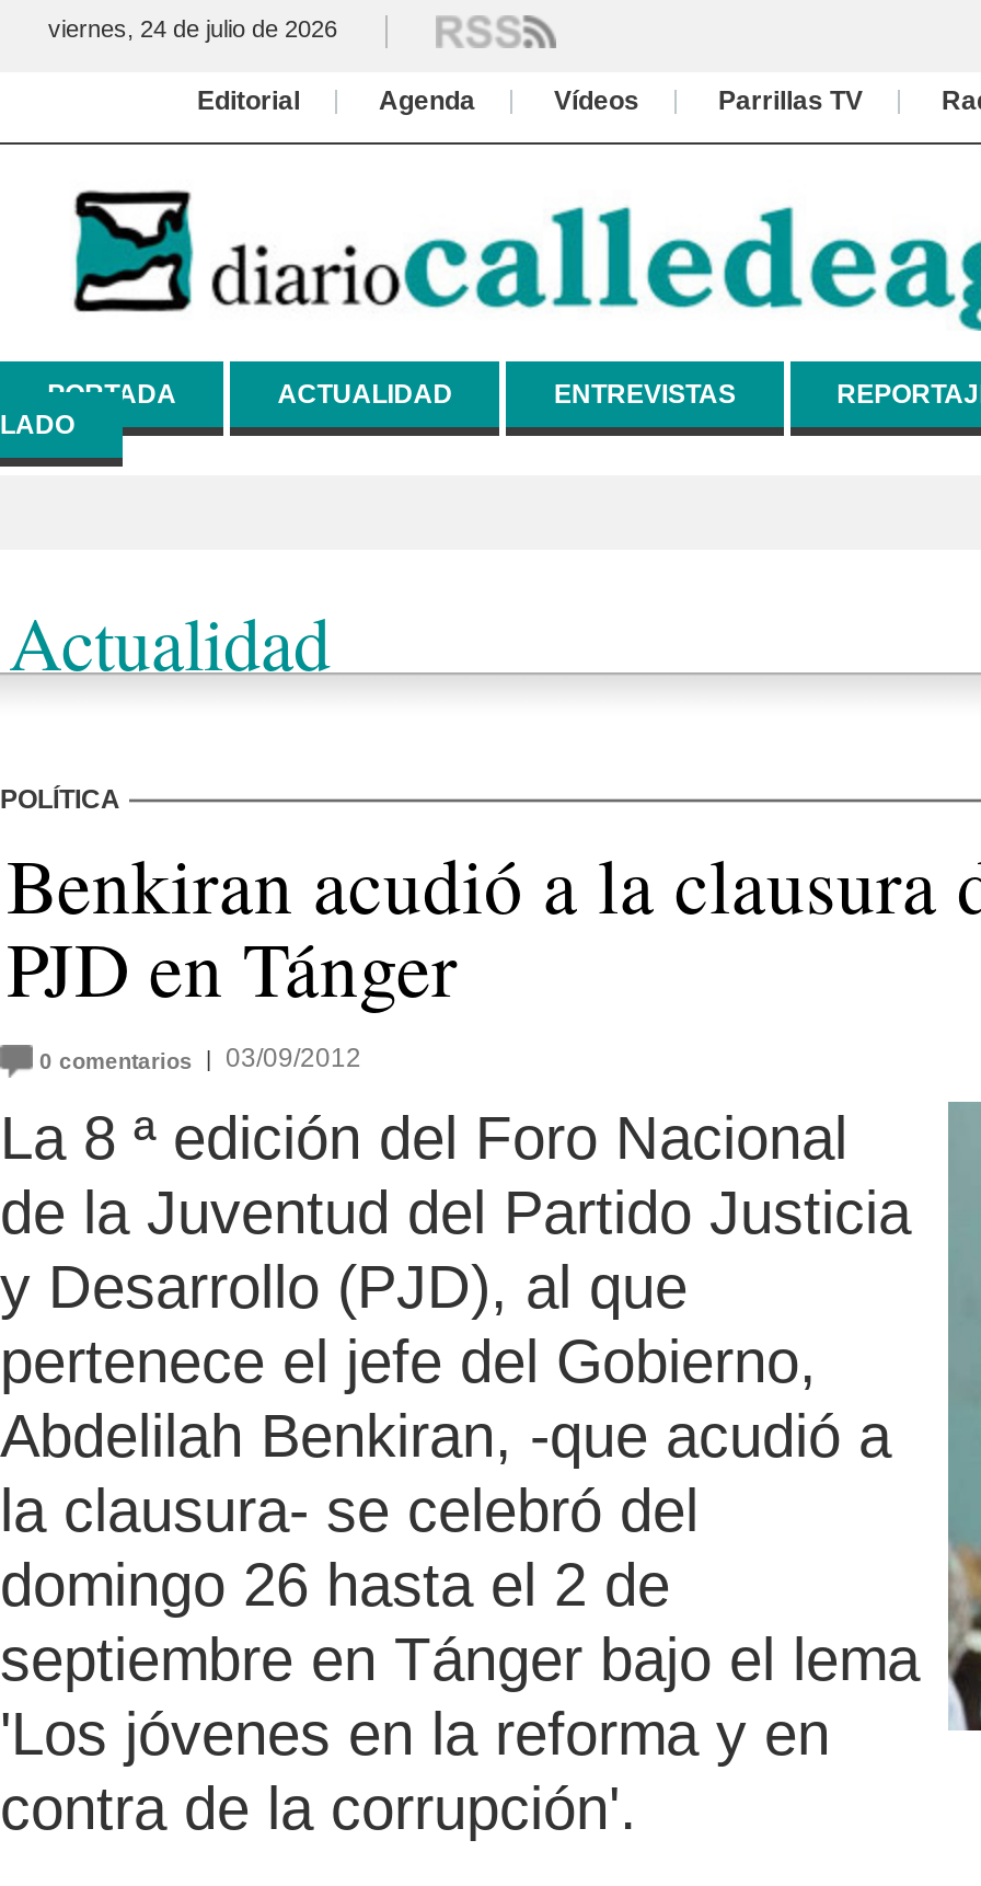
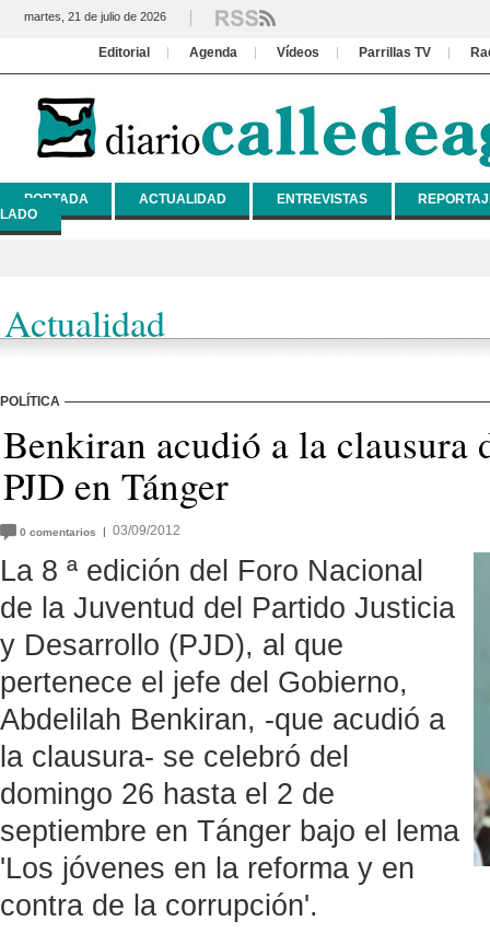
- viernes, 24 de julio de 2026
+ martes, 21 de julio de 2026
